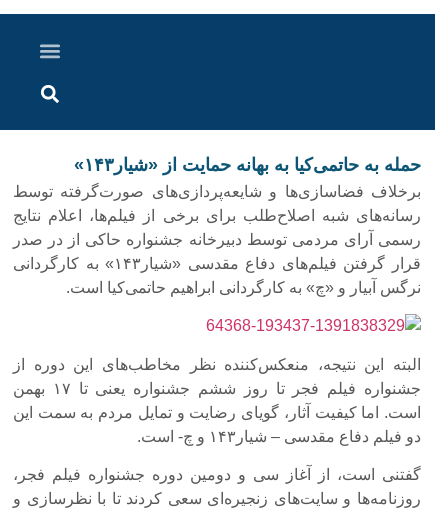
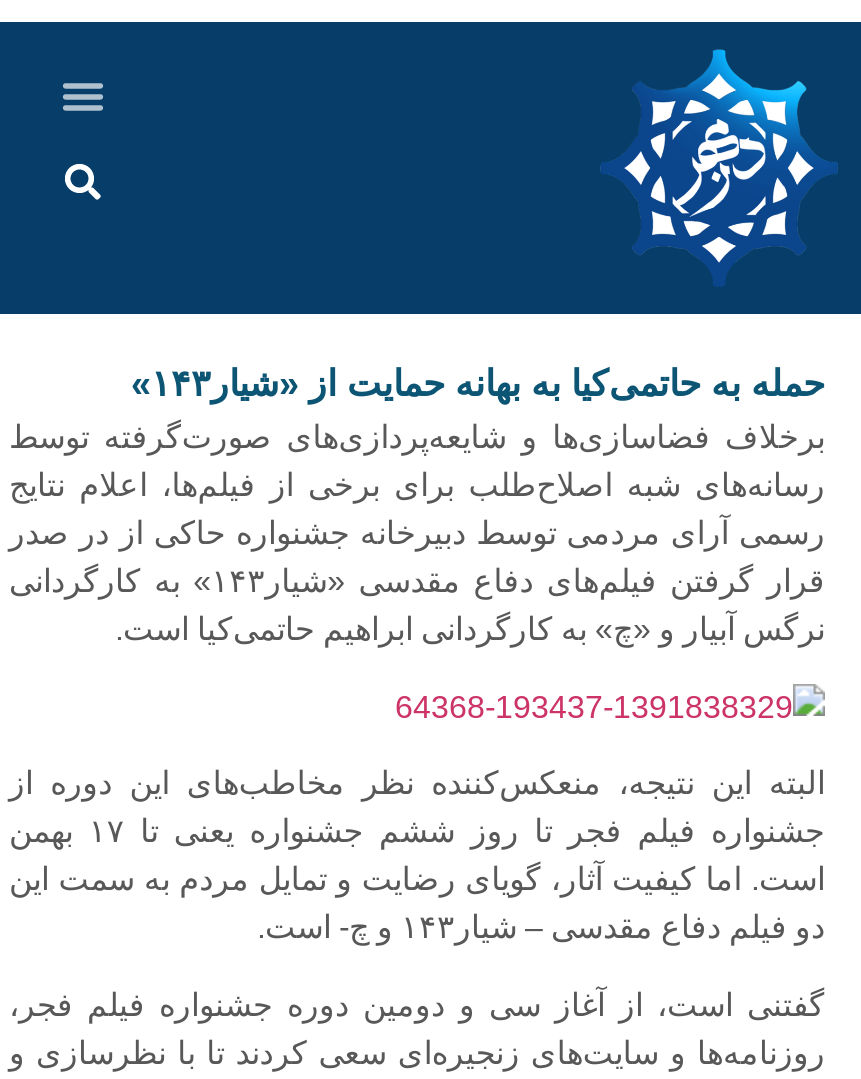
+ [image]
